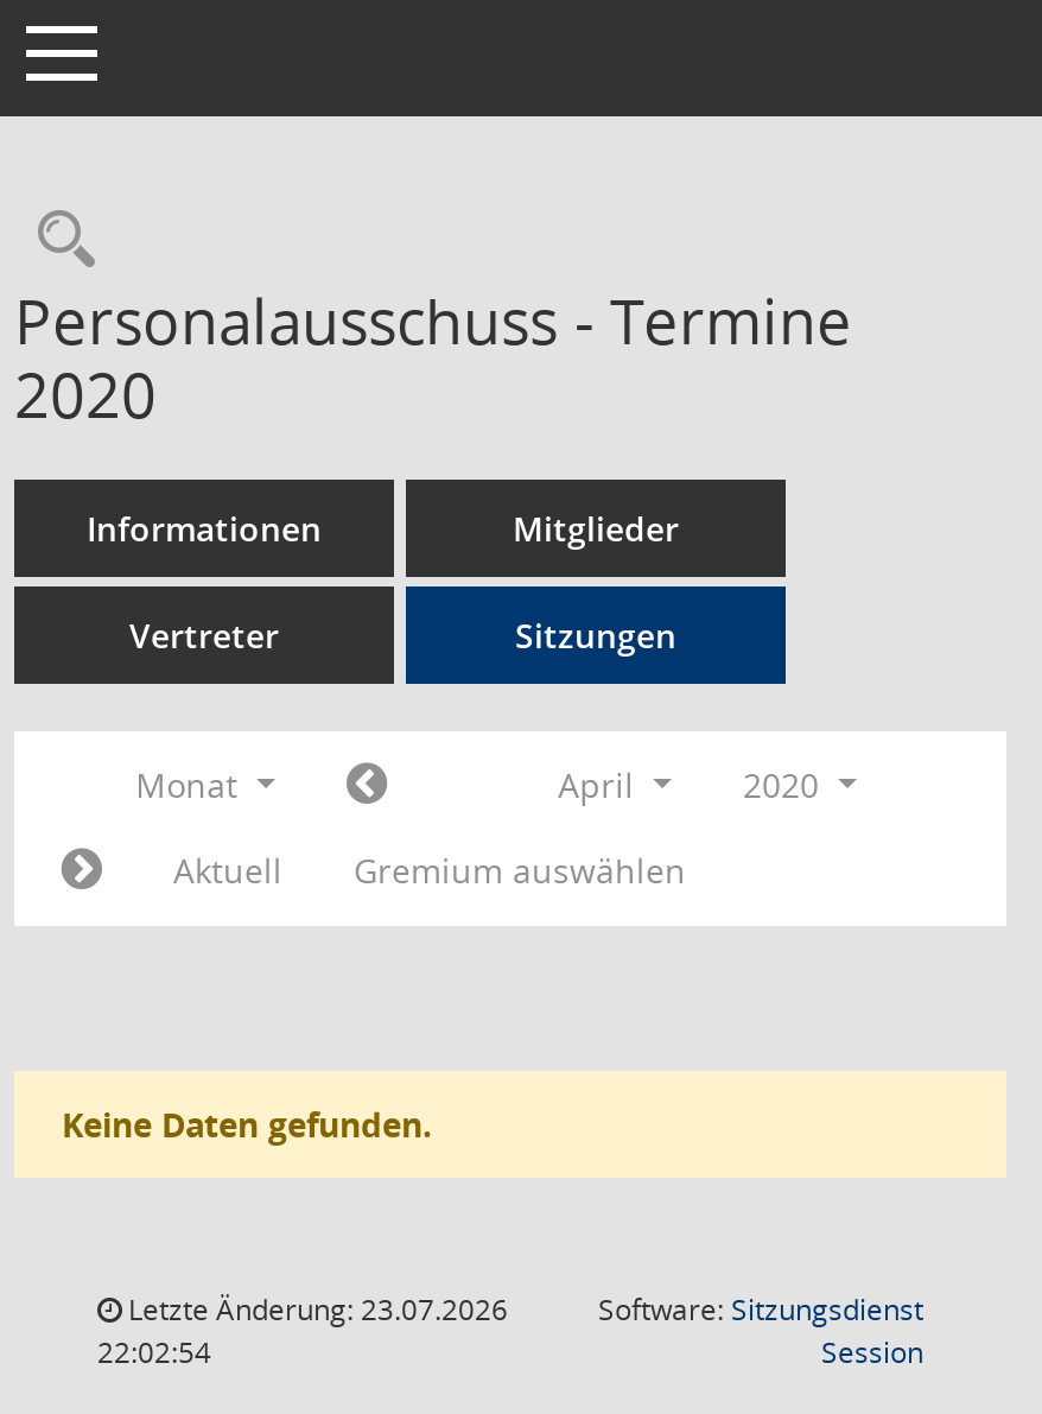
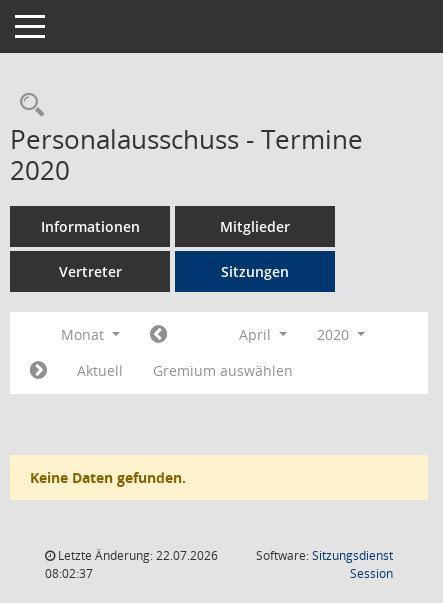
- Letzte Änderung: 23.07.2026
+ Letzte Änderung: 22.07.2026

- 22:02:54
+ 08:02:37
